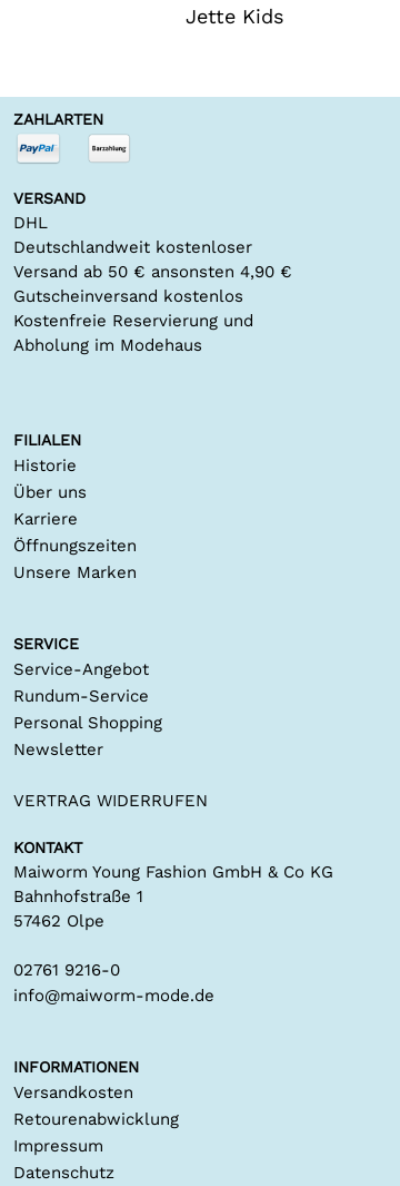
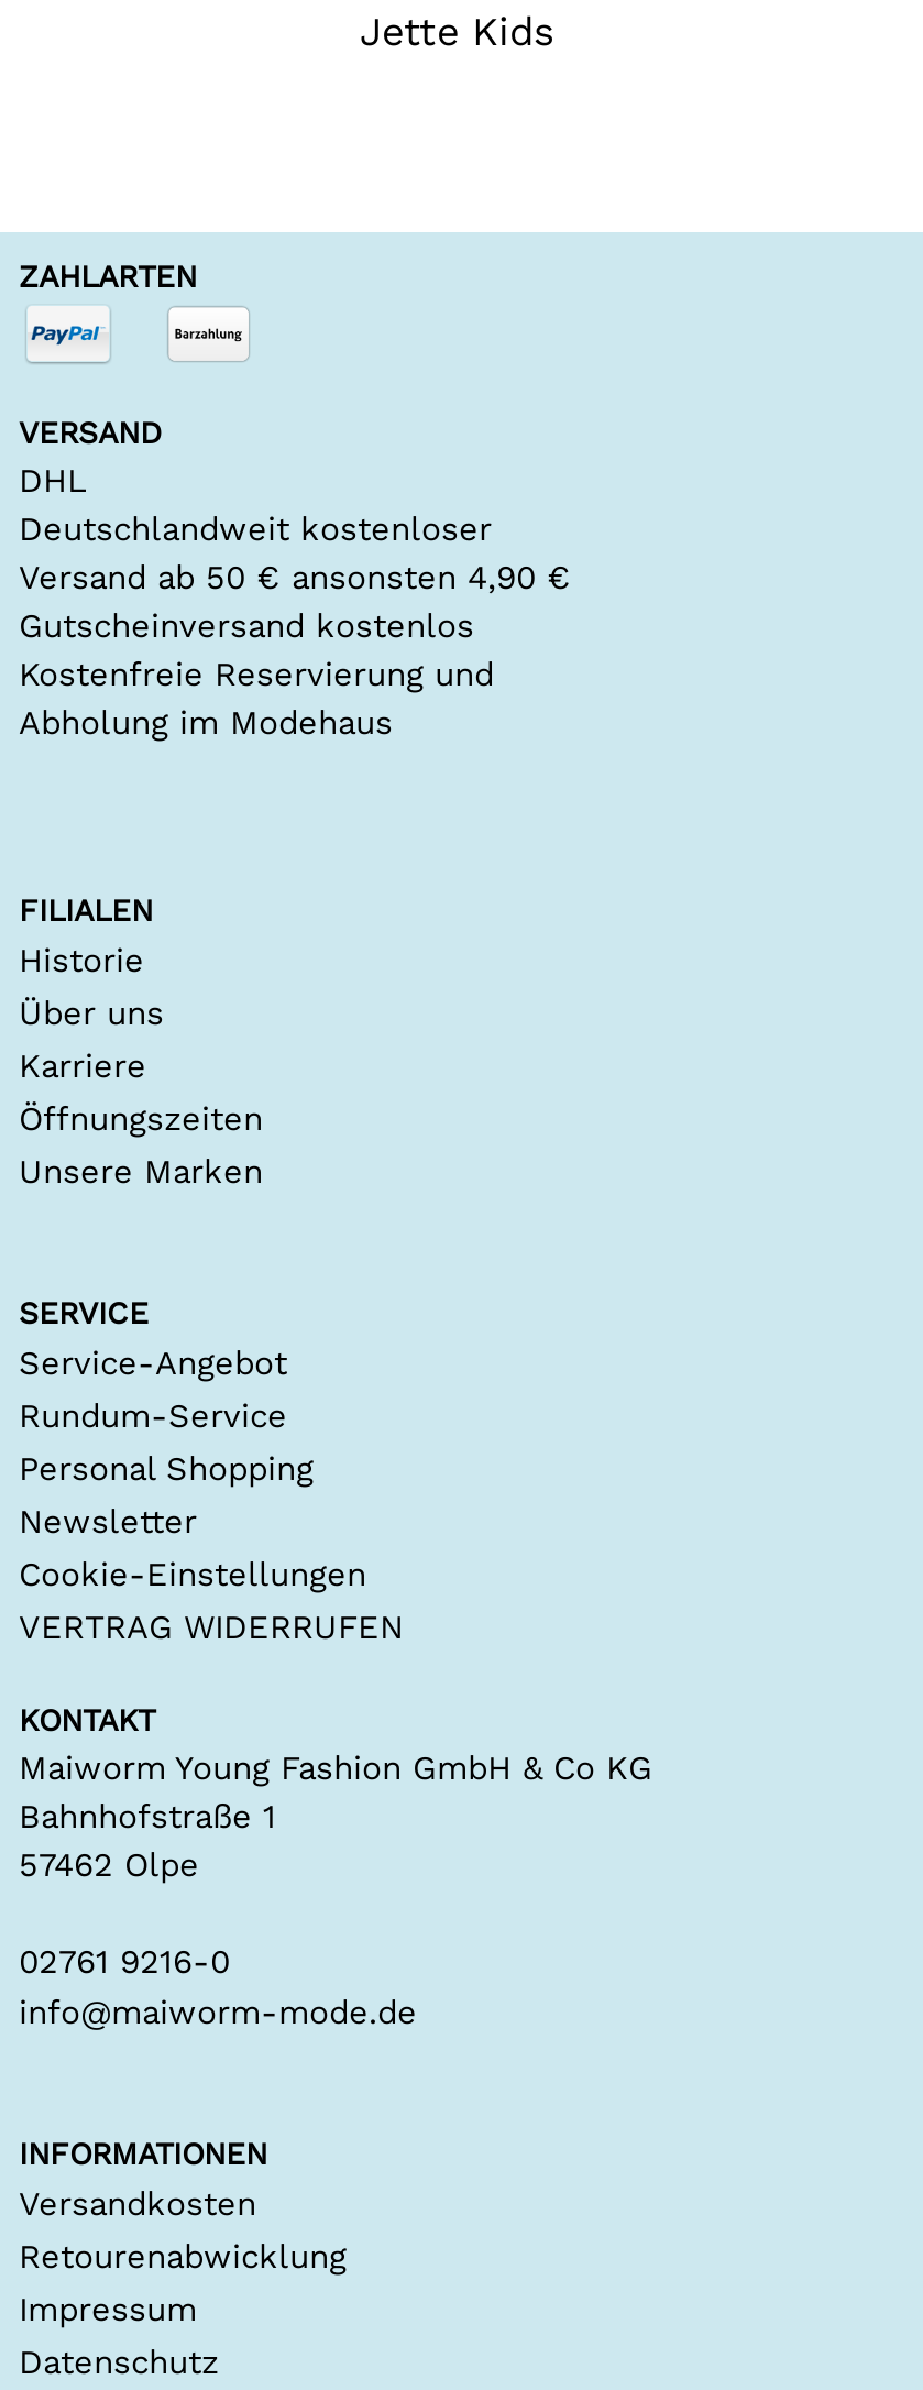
+ Cookie-Einstellungen
